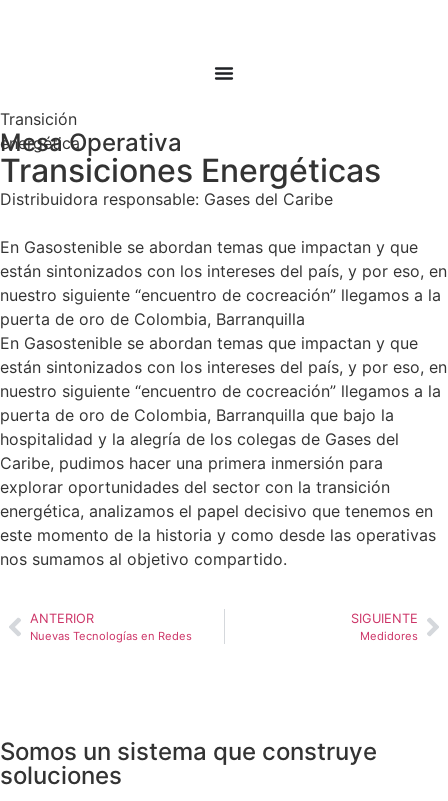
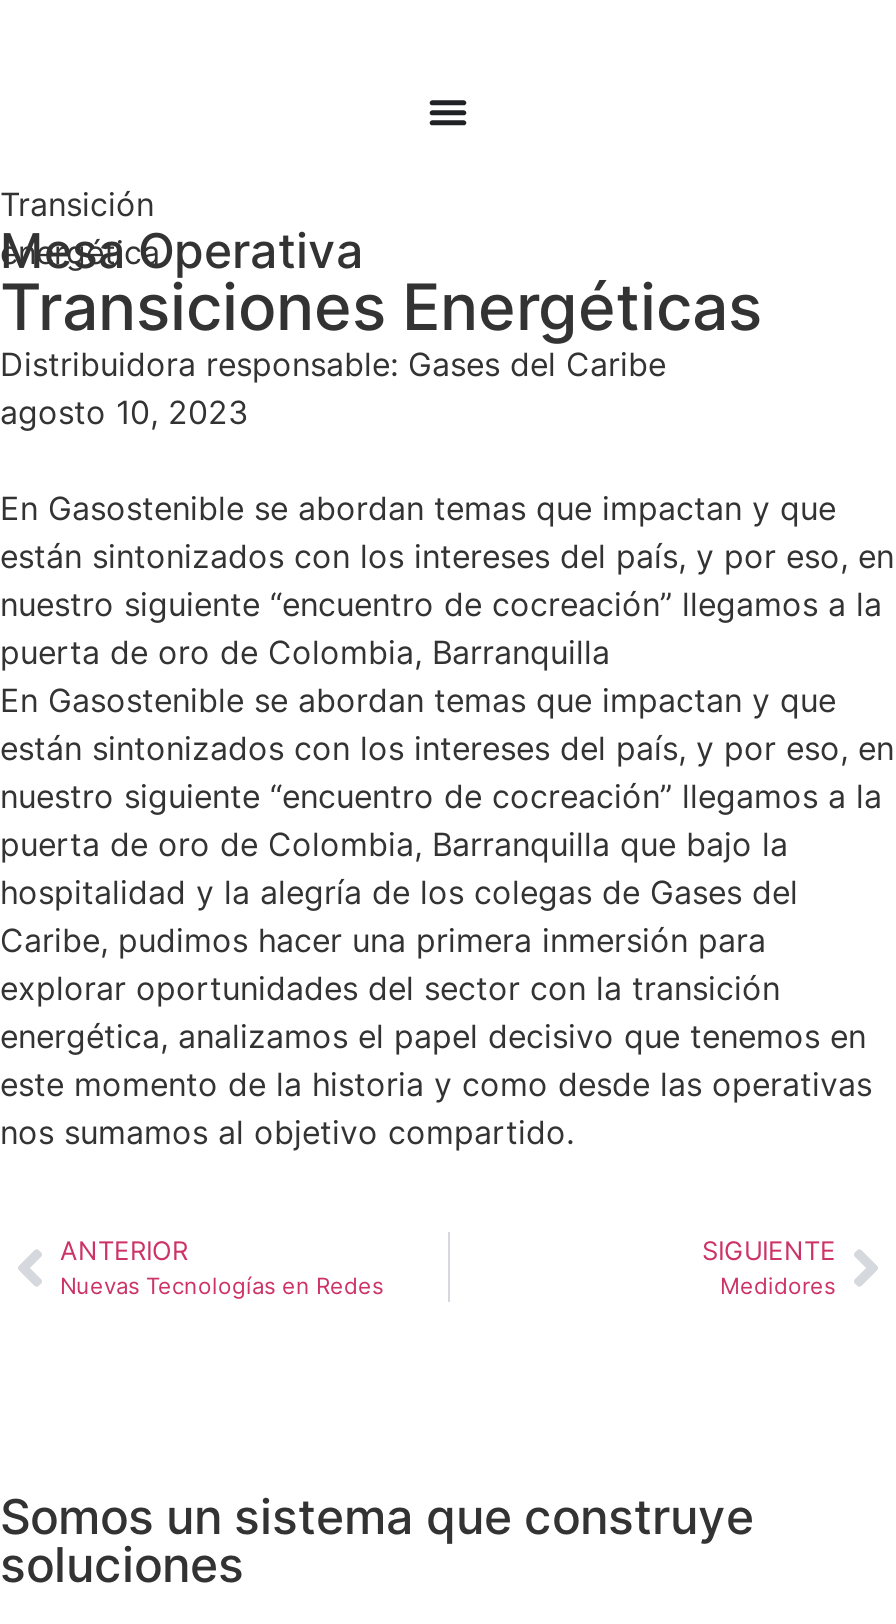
+ agosto 10, 2023
